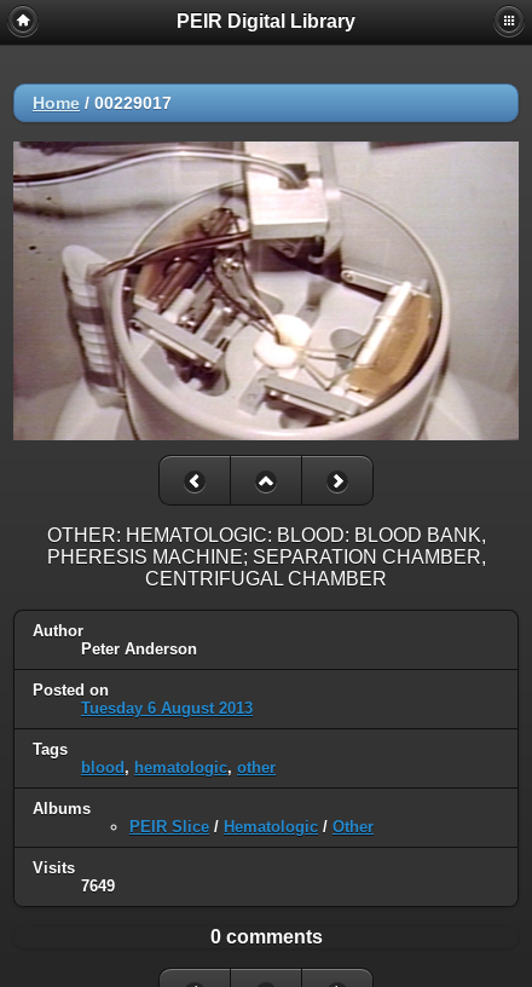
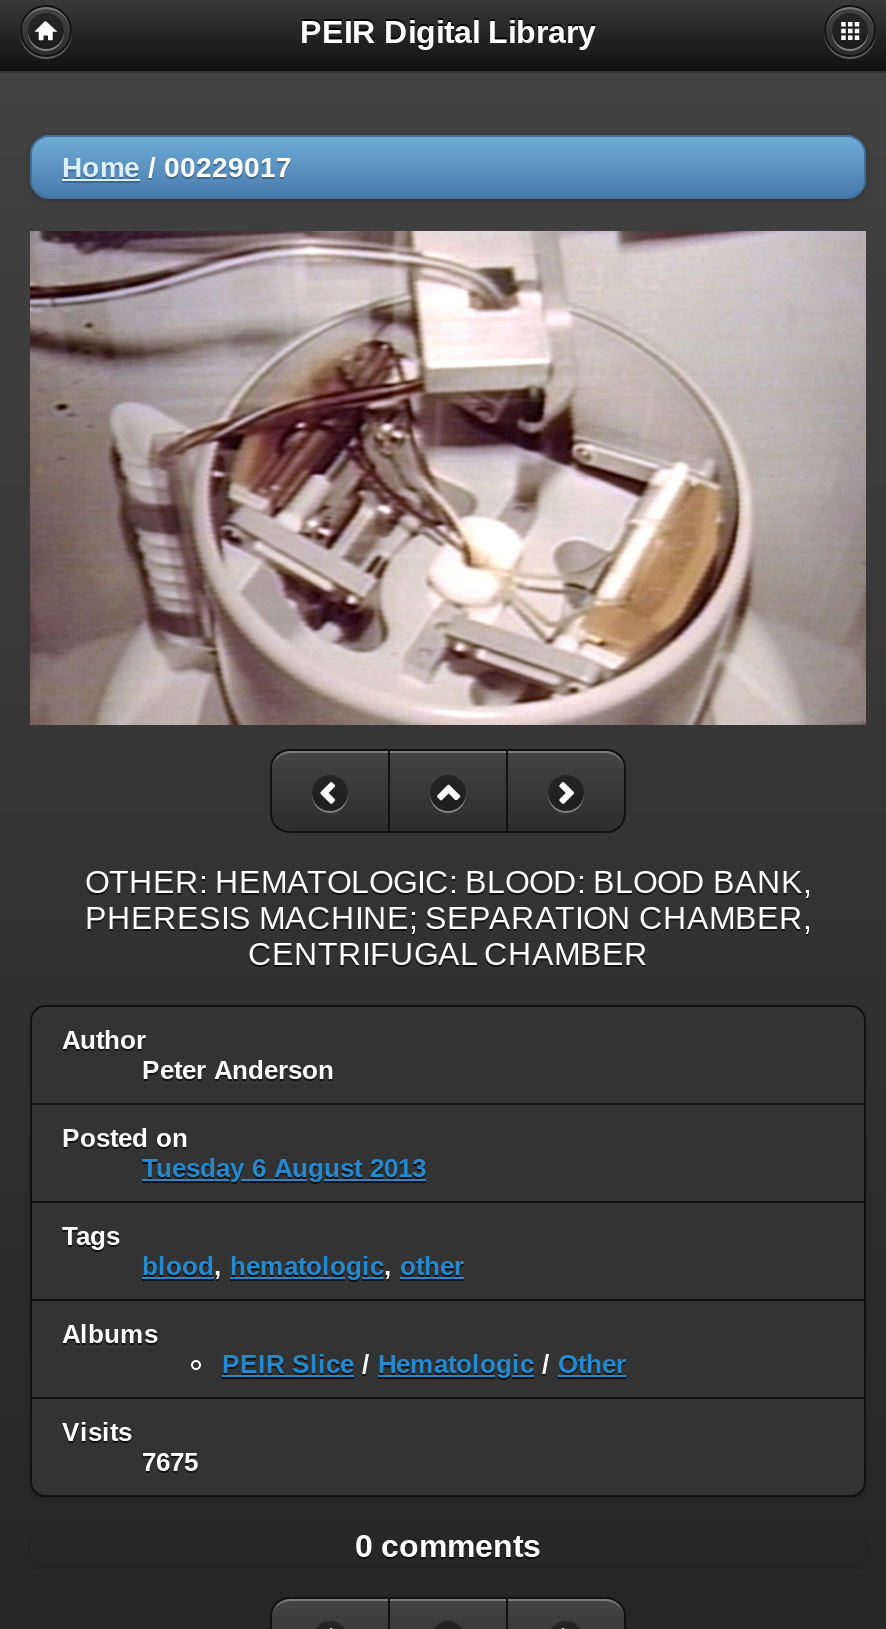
- 7649
+ 7675
